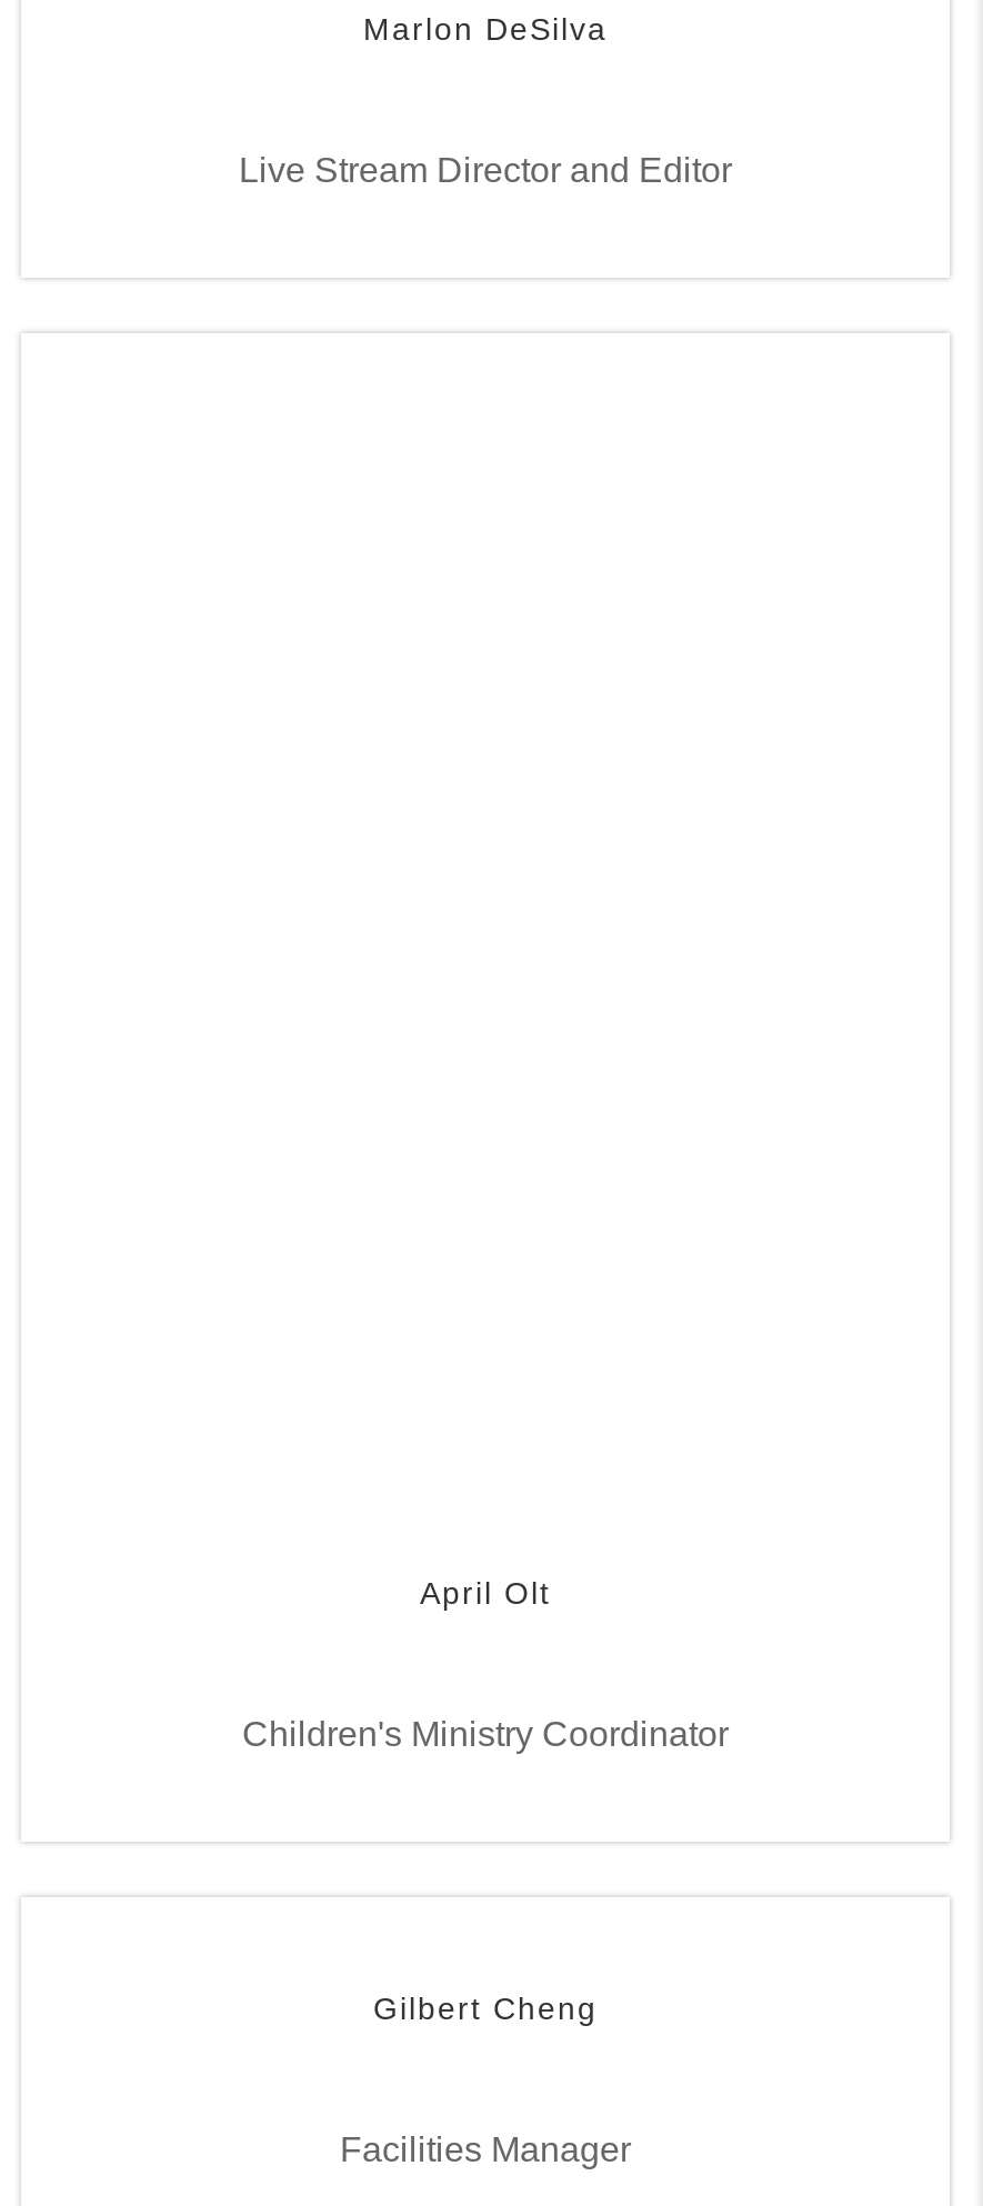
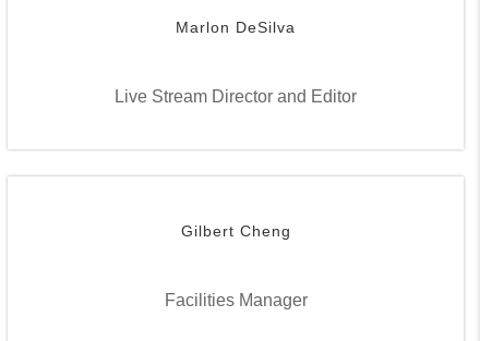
- April Olt

- Children's Ministry Coordinator
